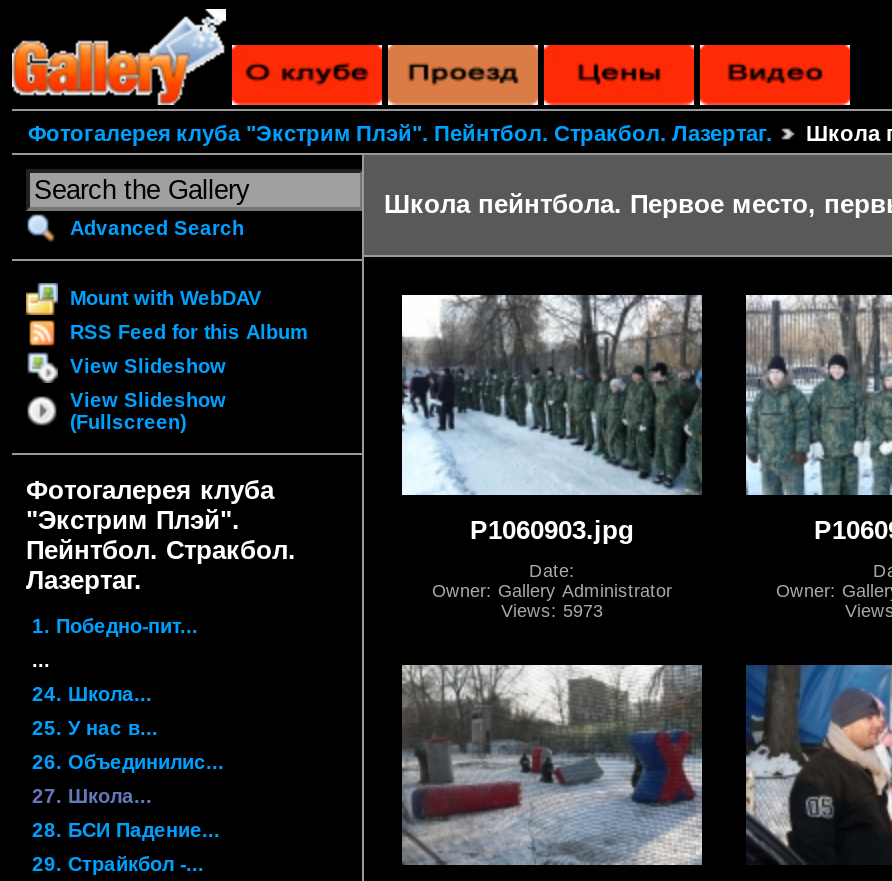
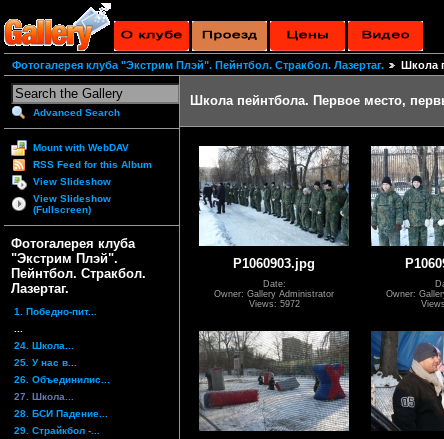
- Views: 5973
+ Views: 5972
